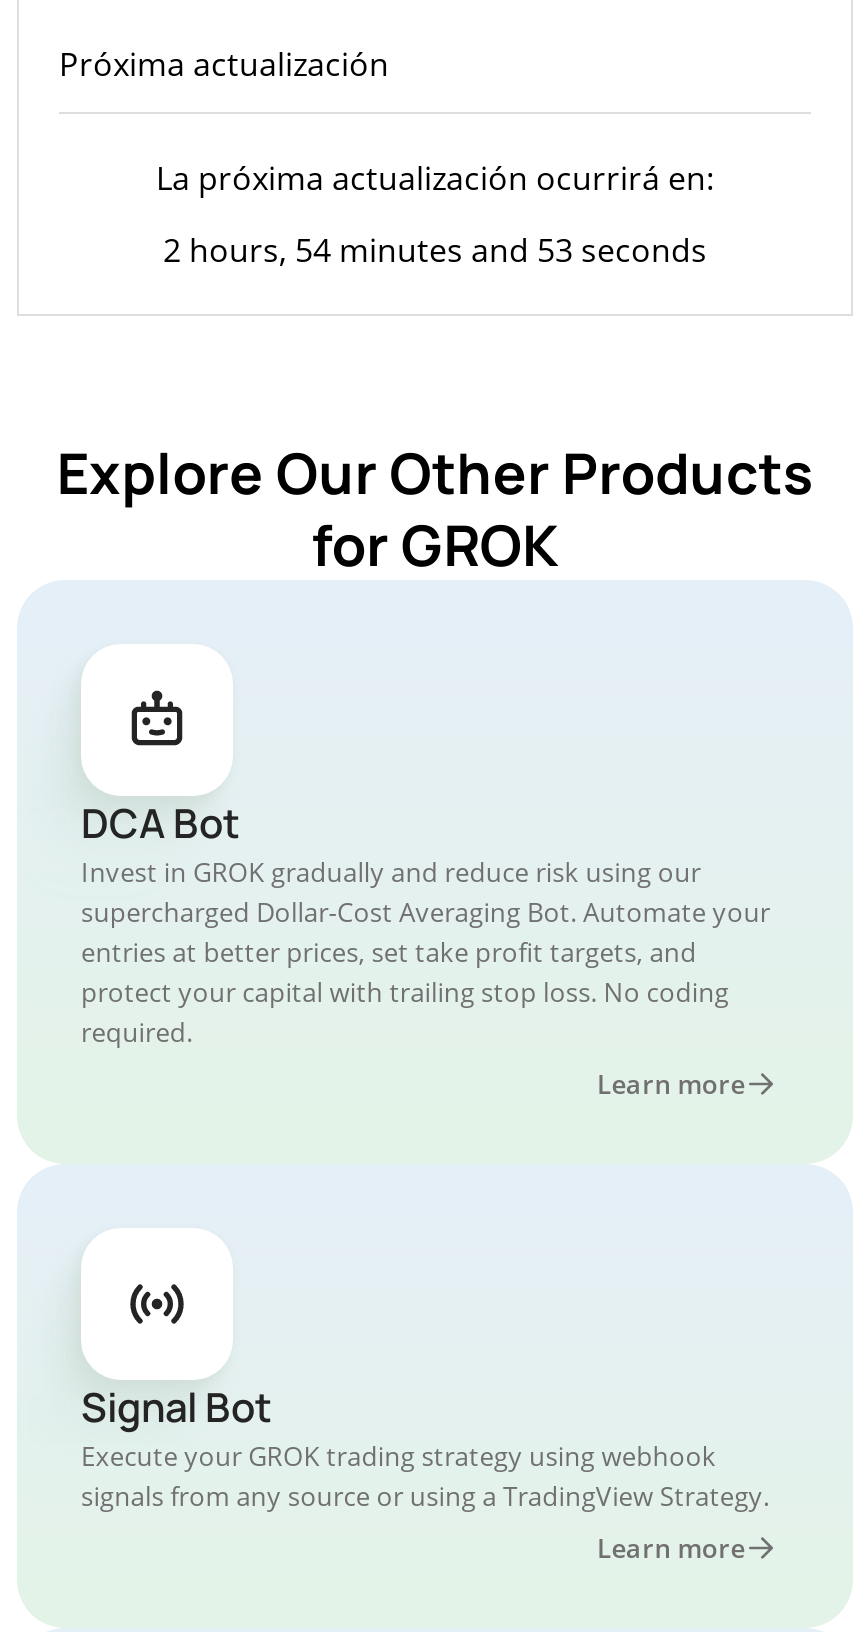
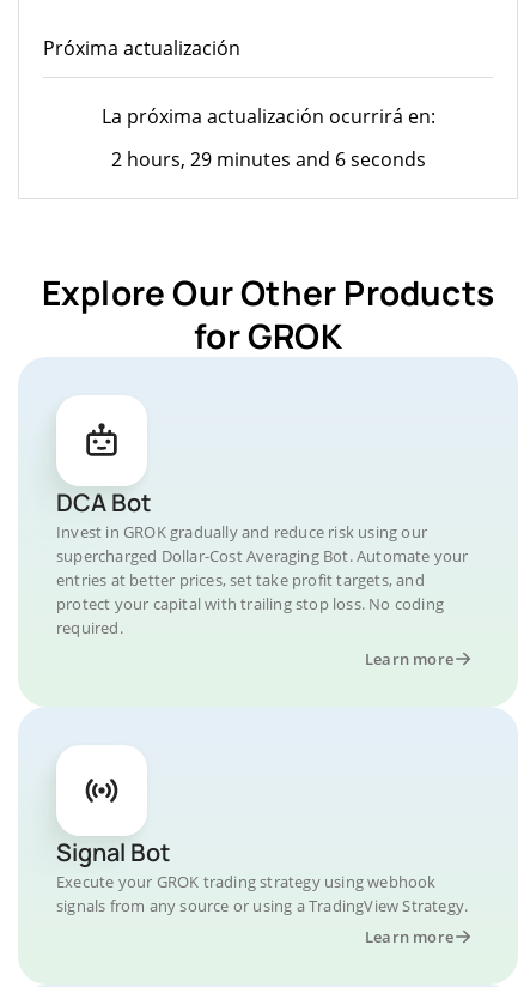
- 2 hours, 54 minutes and 53 seconds
+ 2 hours, 29 minutes and 6 seconds
